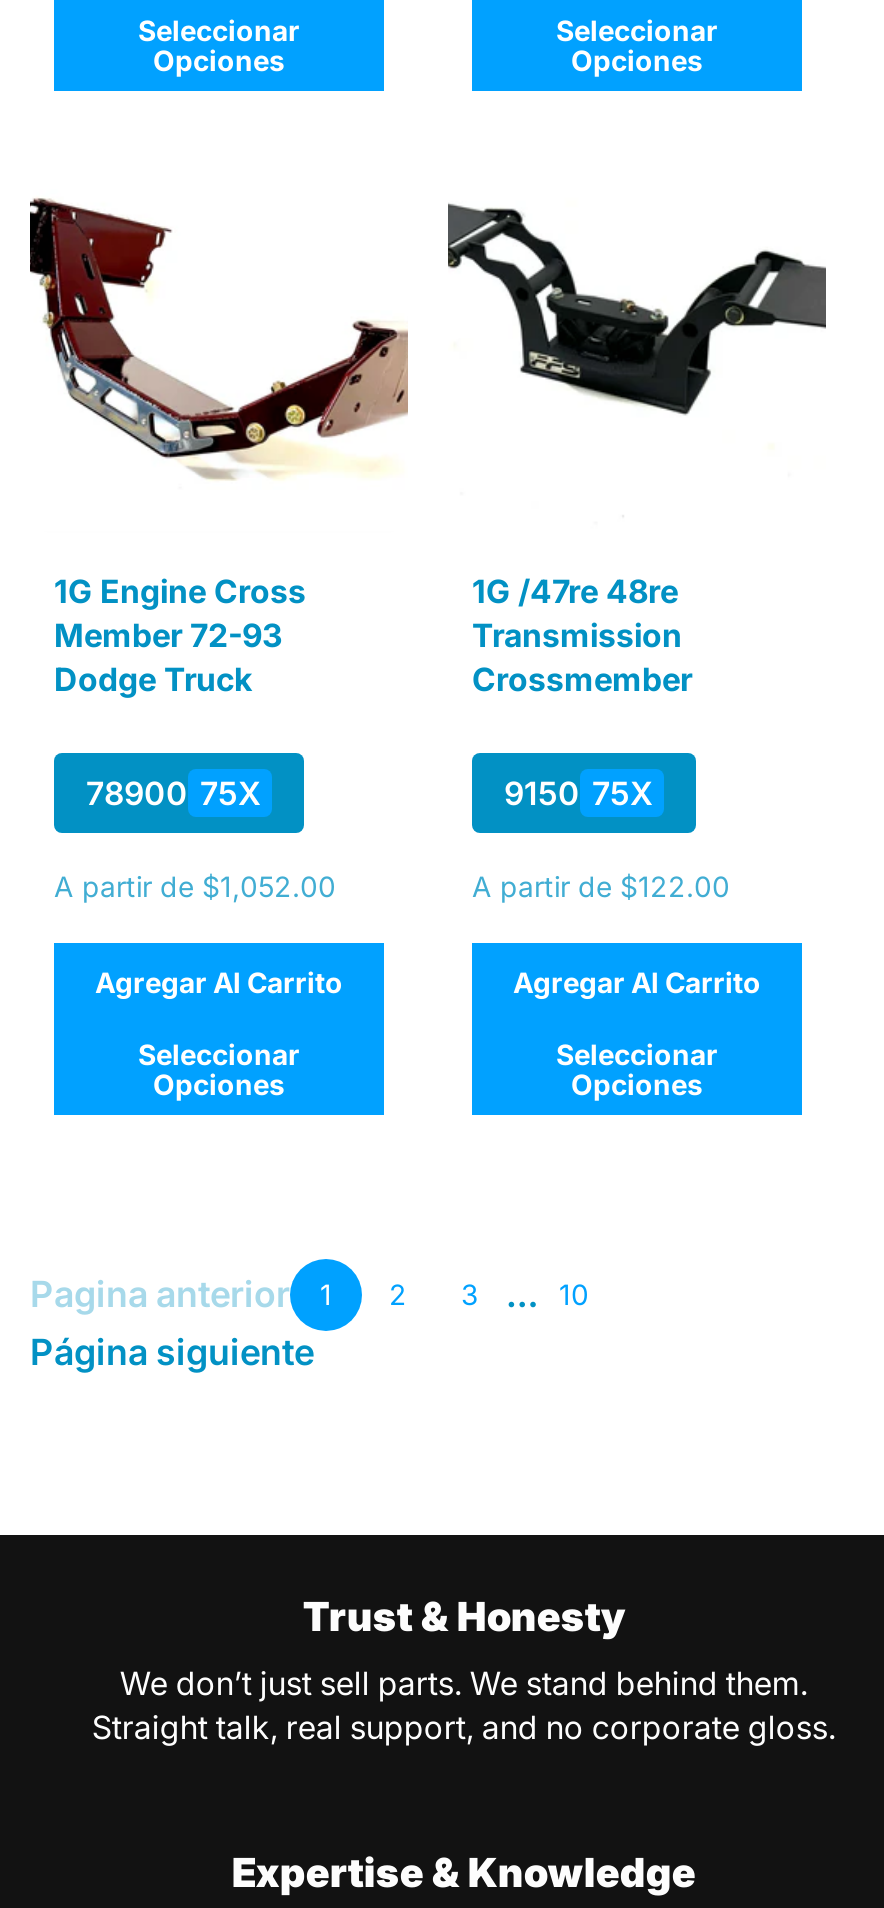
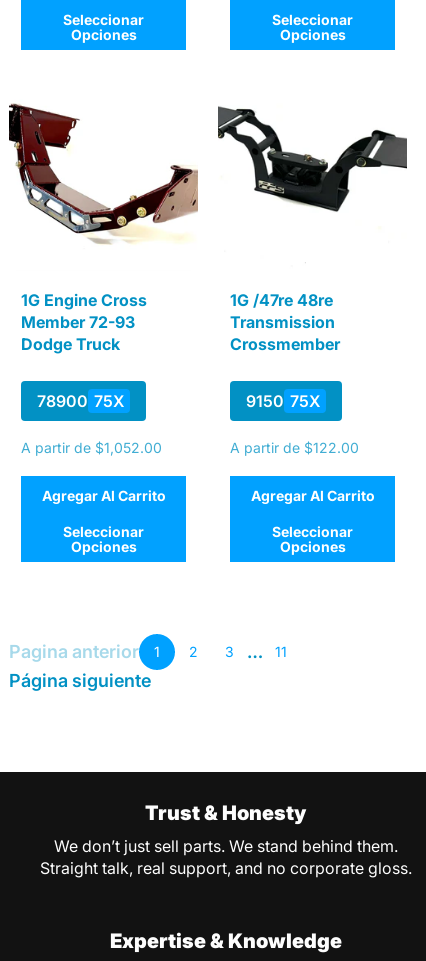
- 10
+ 11
